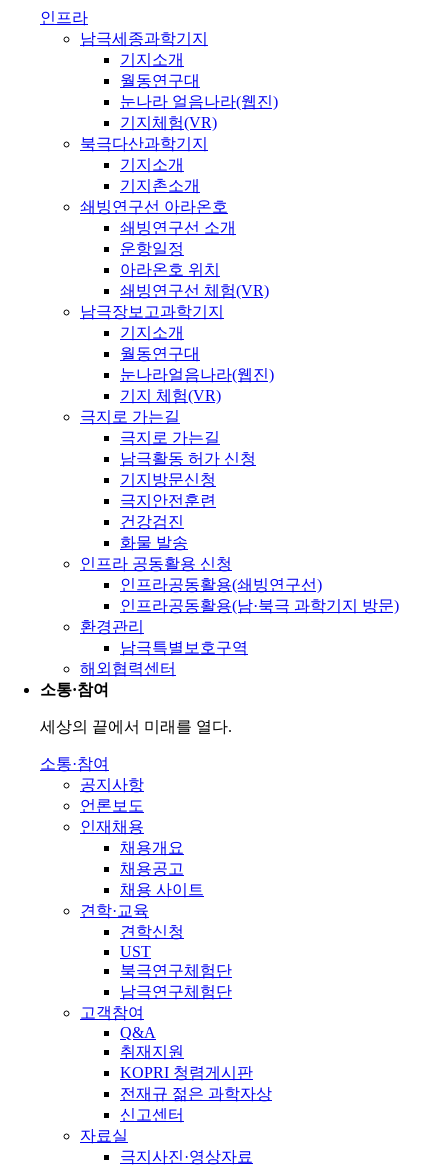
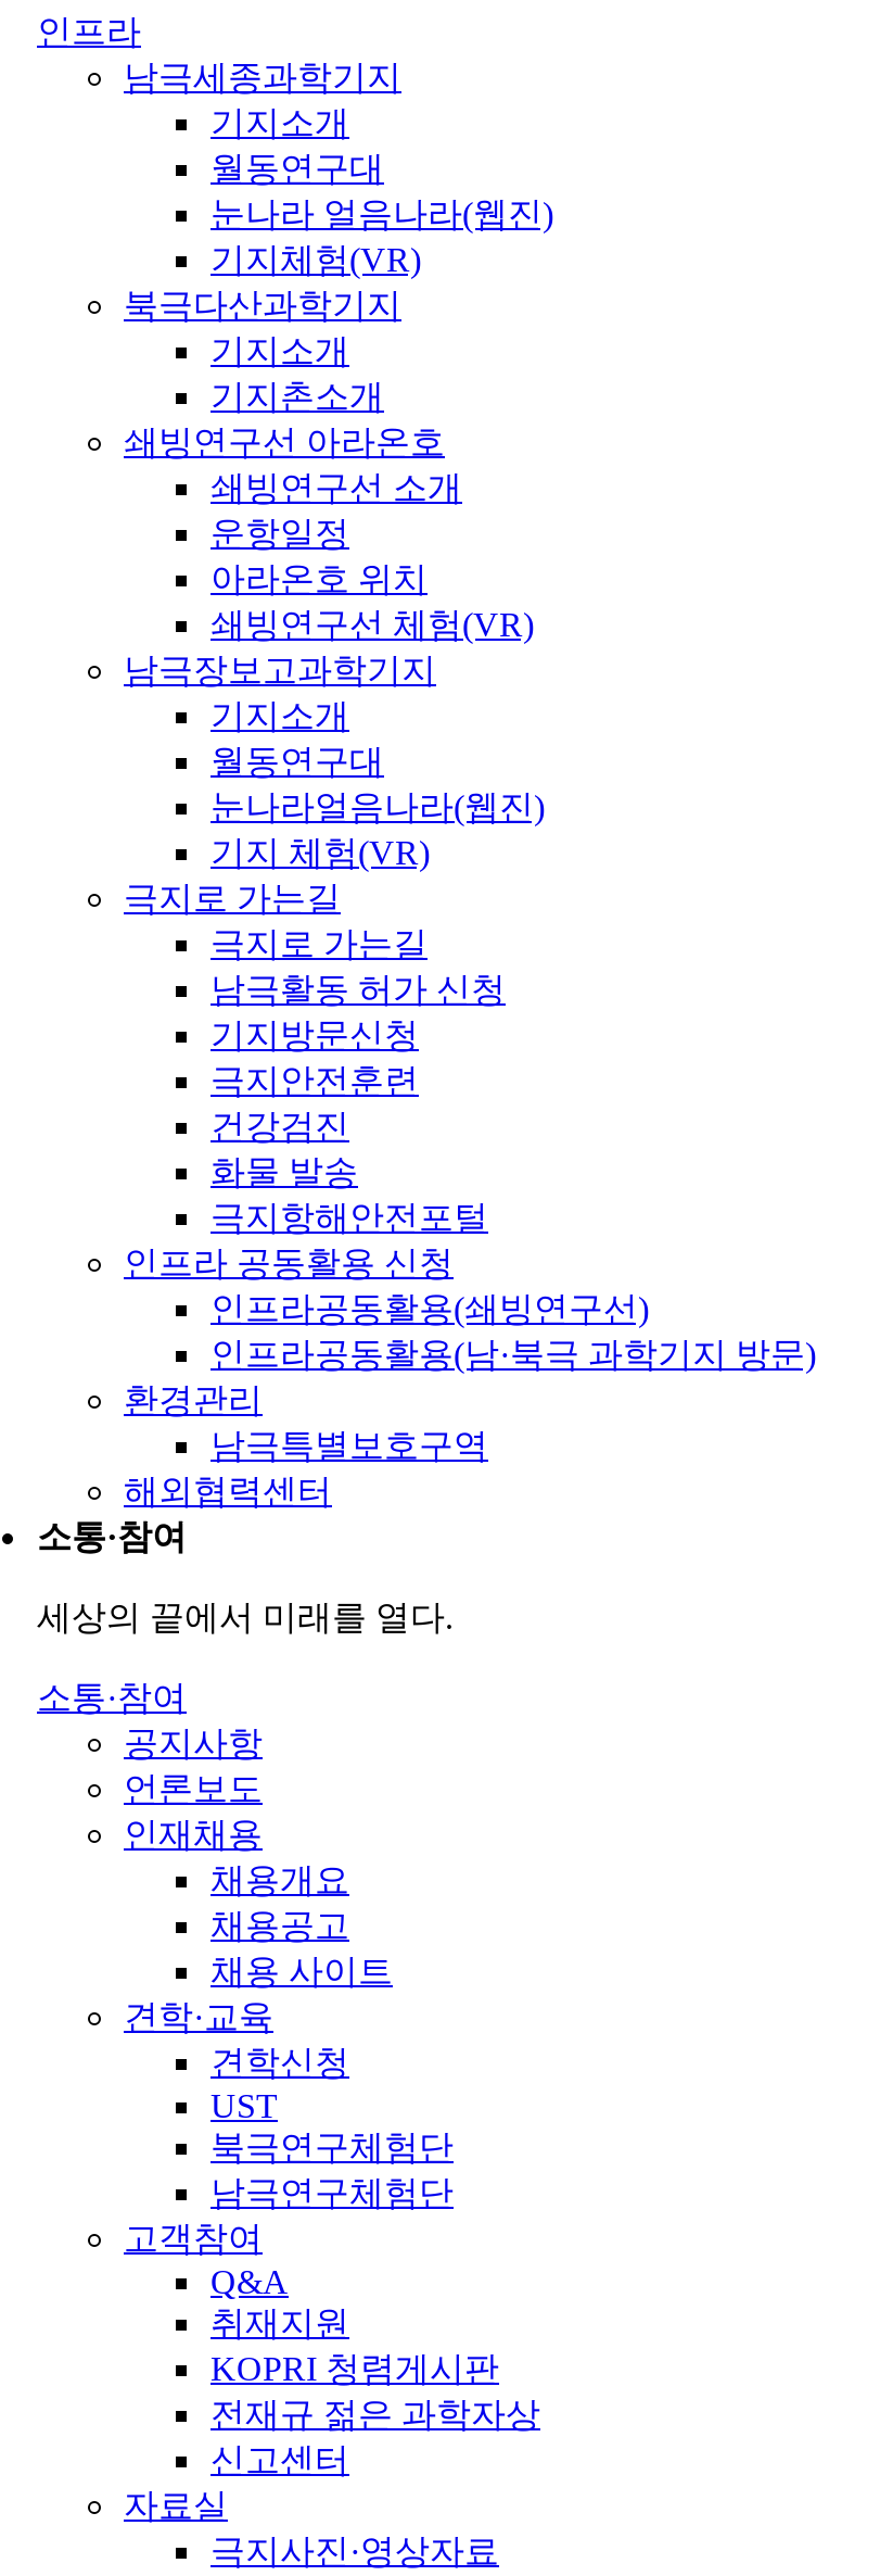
+ 극지항해안전포털
